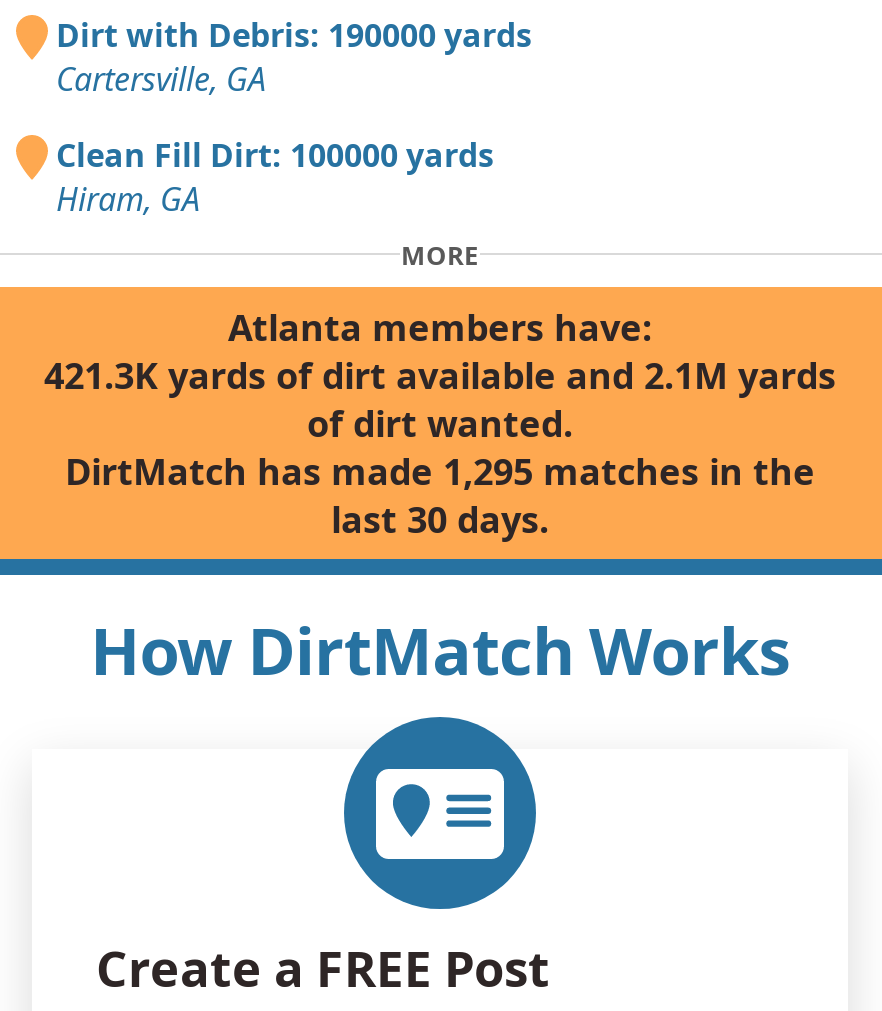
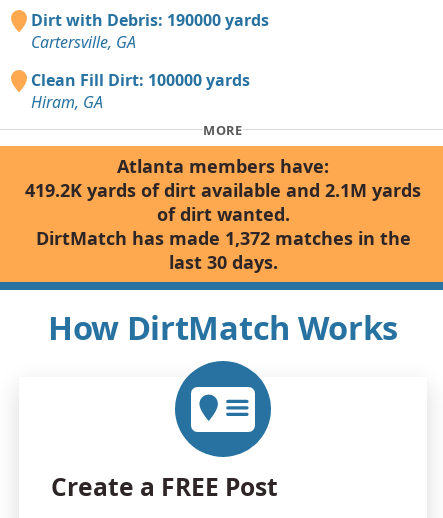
- 421.3K yards of dirt available and 2.1M yards
+ 419.2K yards of dirt available and 2.1M yards

- DirtMatch has made 1,295 matches in the
+ DirtMatch has made 1,372 matches in the
